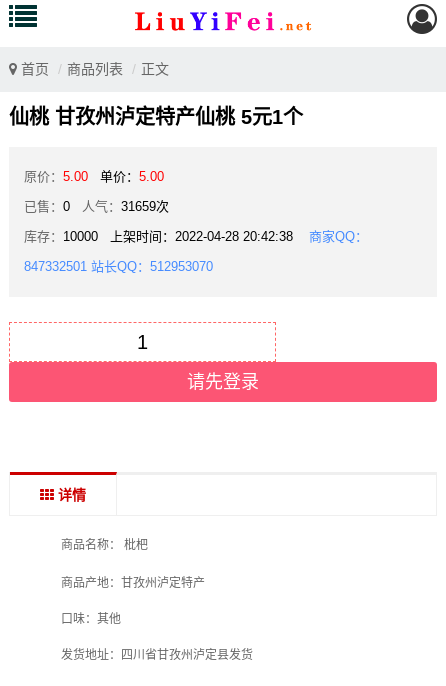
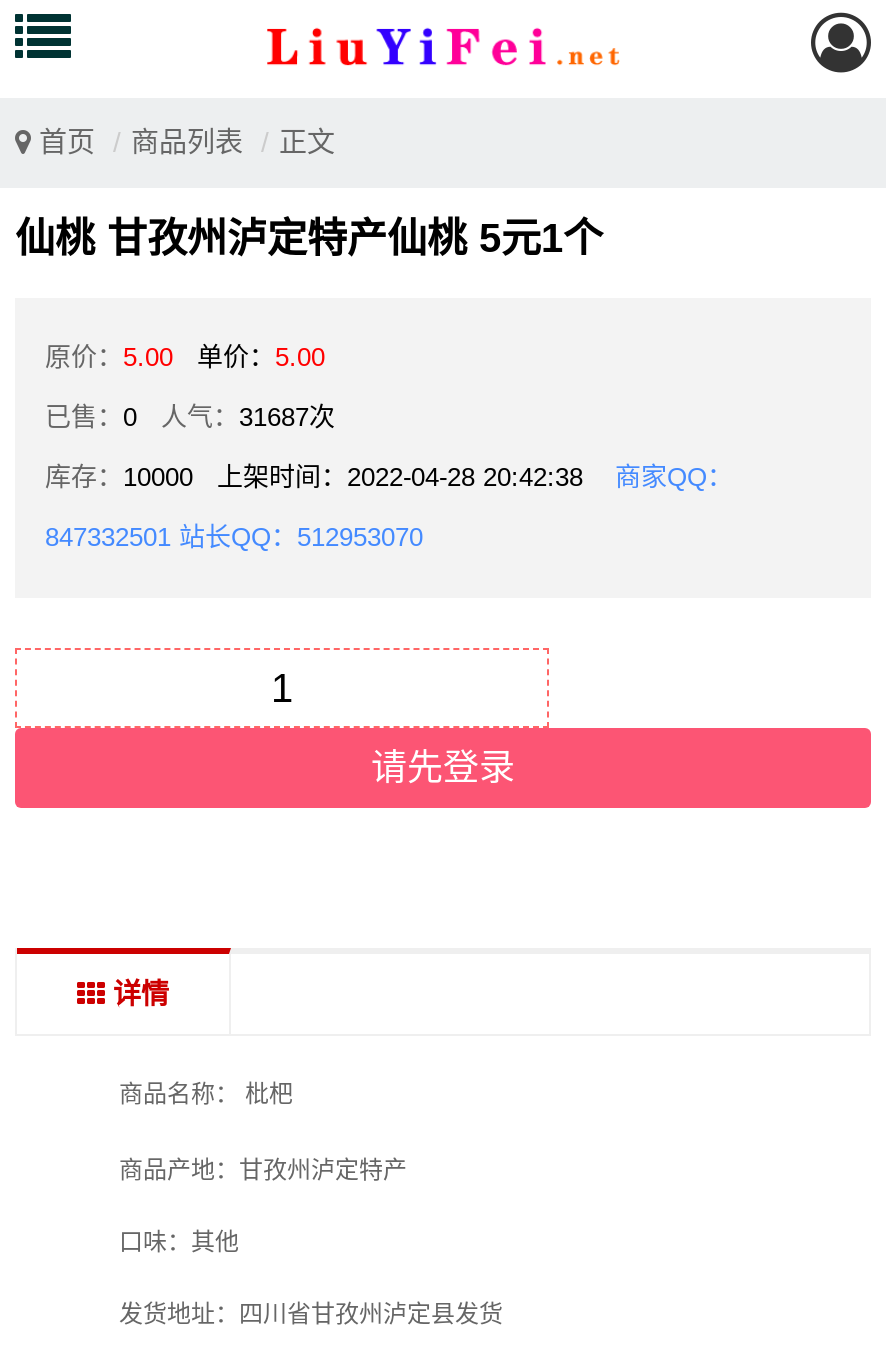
- 已售：0人气：31659次
+ 已售：0人气：31687次
